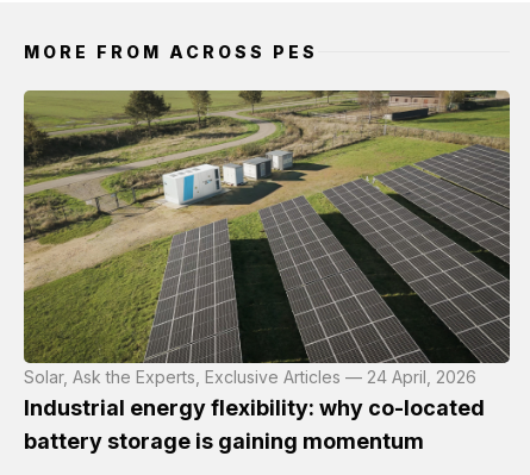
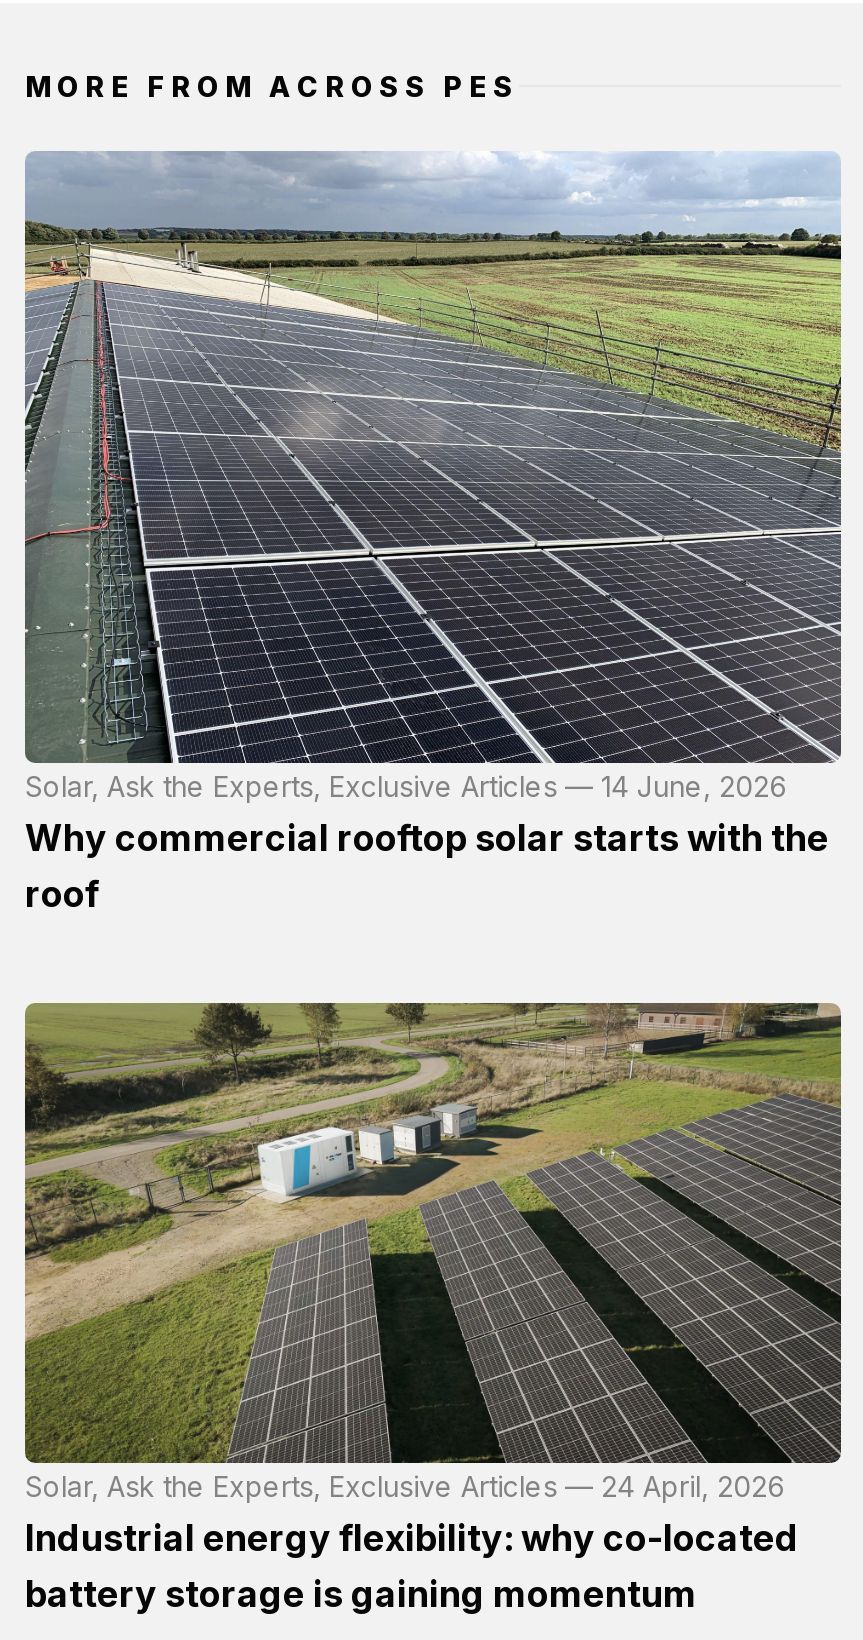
+ [image]
+ Solar, Ask the Experts, Exclusive Articles — 14 June, 2026
+ Why commercial rooftop solar starts with the
+ roof
